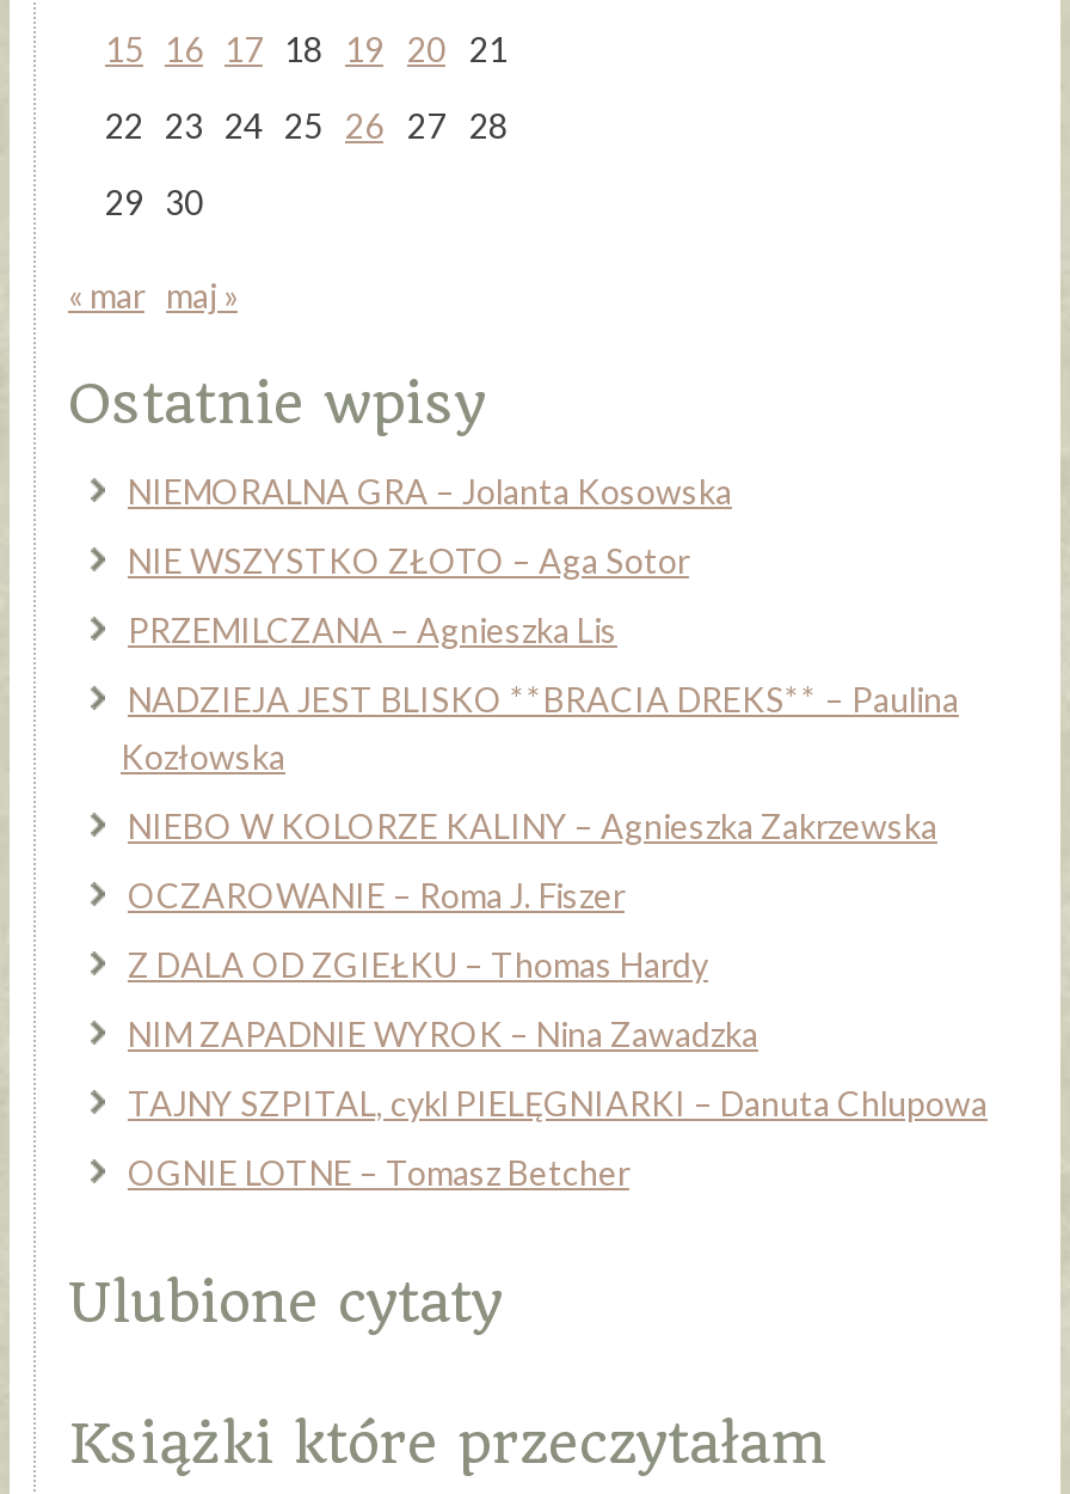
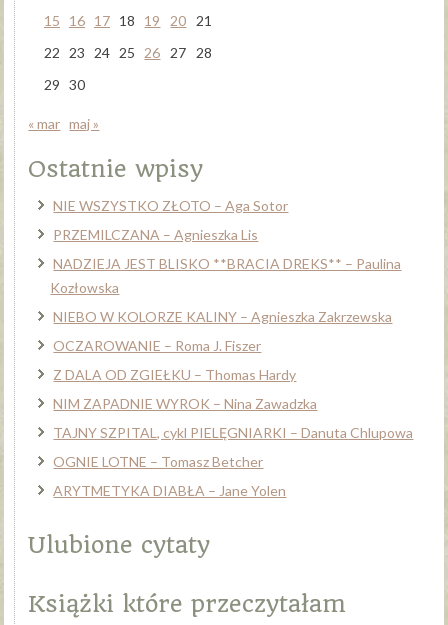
- NIEMORALNA GRA – Jolanta Kosowska

moved up: NIE WSZYSTKO ZŁOTO – Aga Sotor | PRZEMILCZANA – Agnieszka Lis | NADZIEJA JEST BLISKO **BRACIA DREKS** – Paulina | ... | TAJNY SZPITAL, cykl PIELĘGNIARKI – Danuta Chlupowa | OGNIE LOTNE – Tomasz Betcher

+ ARYTMETYKA DIABŁA – Jane Yolen
